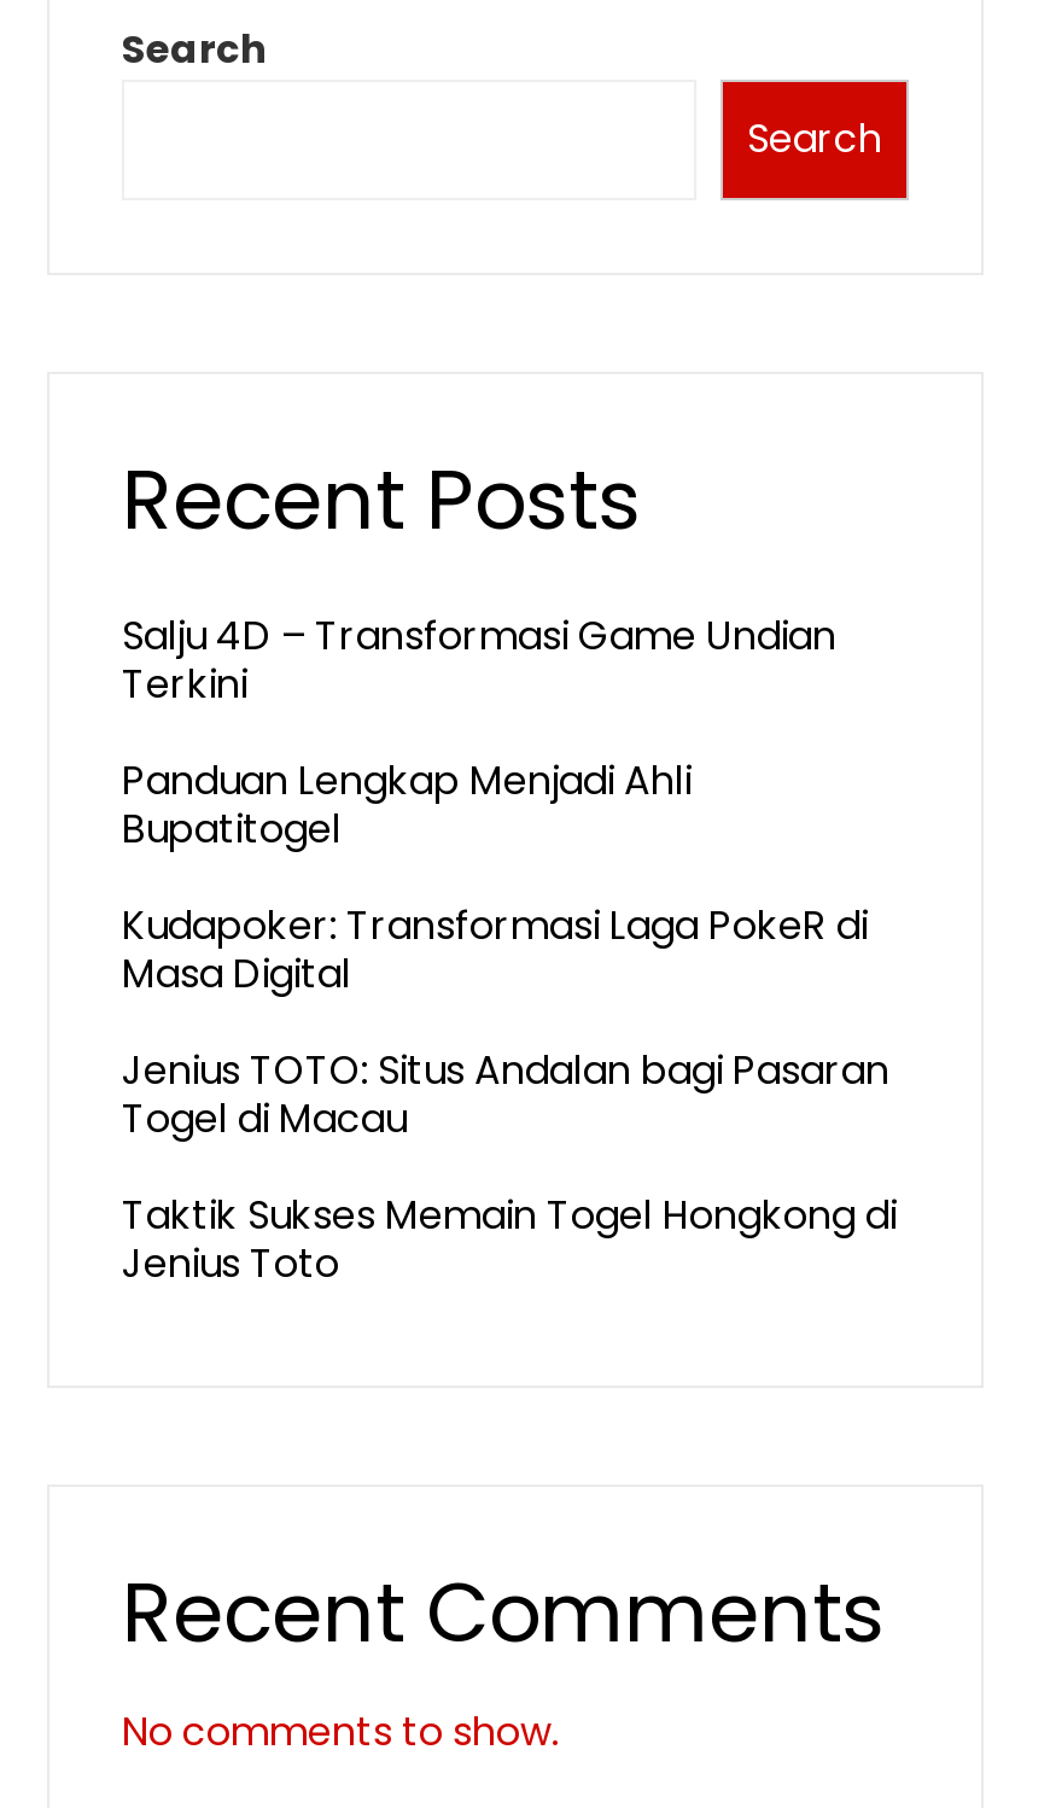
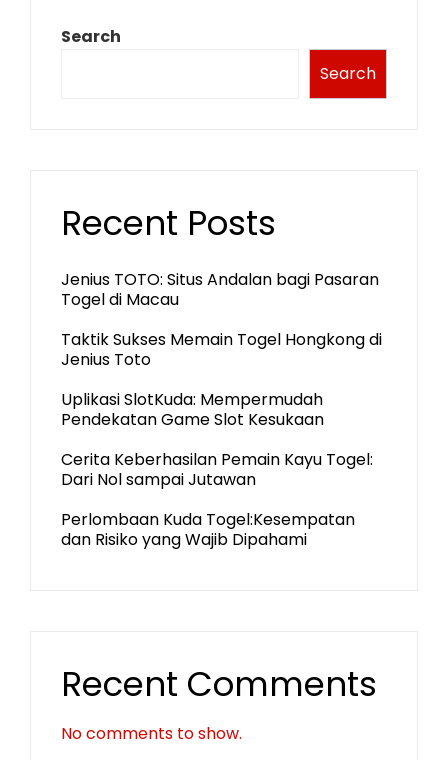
- Salju 4D – Transformasi Game Undian
- Terkini
- Panduan Lengkap Menjadi Ahli
- Bupatitogel
- Kudapoker: Transformasi Laga PokeR di
- Masa Digital

moved up: Jenius TOTO: Situs Andalan bagi Pasaran | Togel di Macau | Taktik Sukses Memain Togel Hongkong di | Jenius Toto

+ Uplikasi SlotKuda: Mempermudah
+ Pendekatan Game Slot Kesukaan
+ Cerita Keberhasilan Pemain Kayu Togel:
+ Dari Nol sampai Jutawan
+ Perlombaan Kuda Togel:Kesempatan
+ dan Risiko yang Wajib Dipahami
